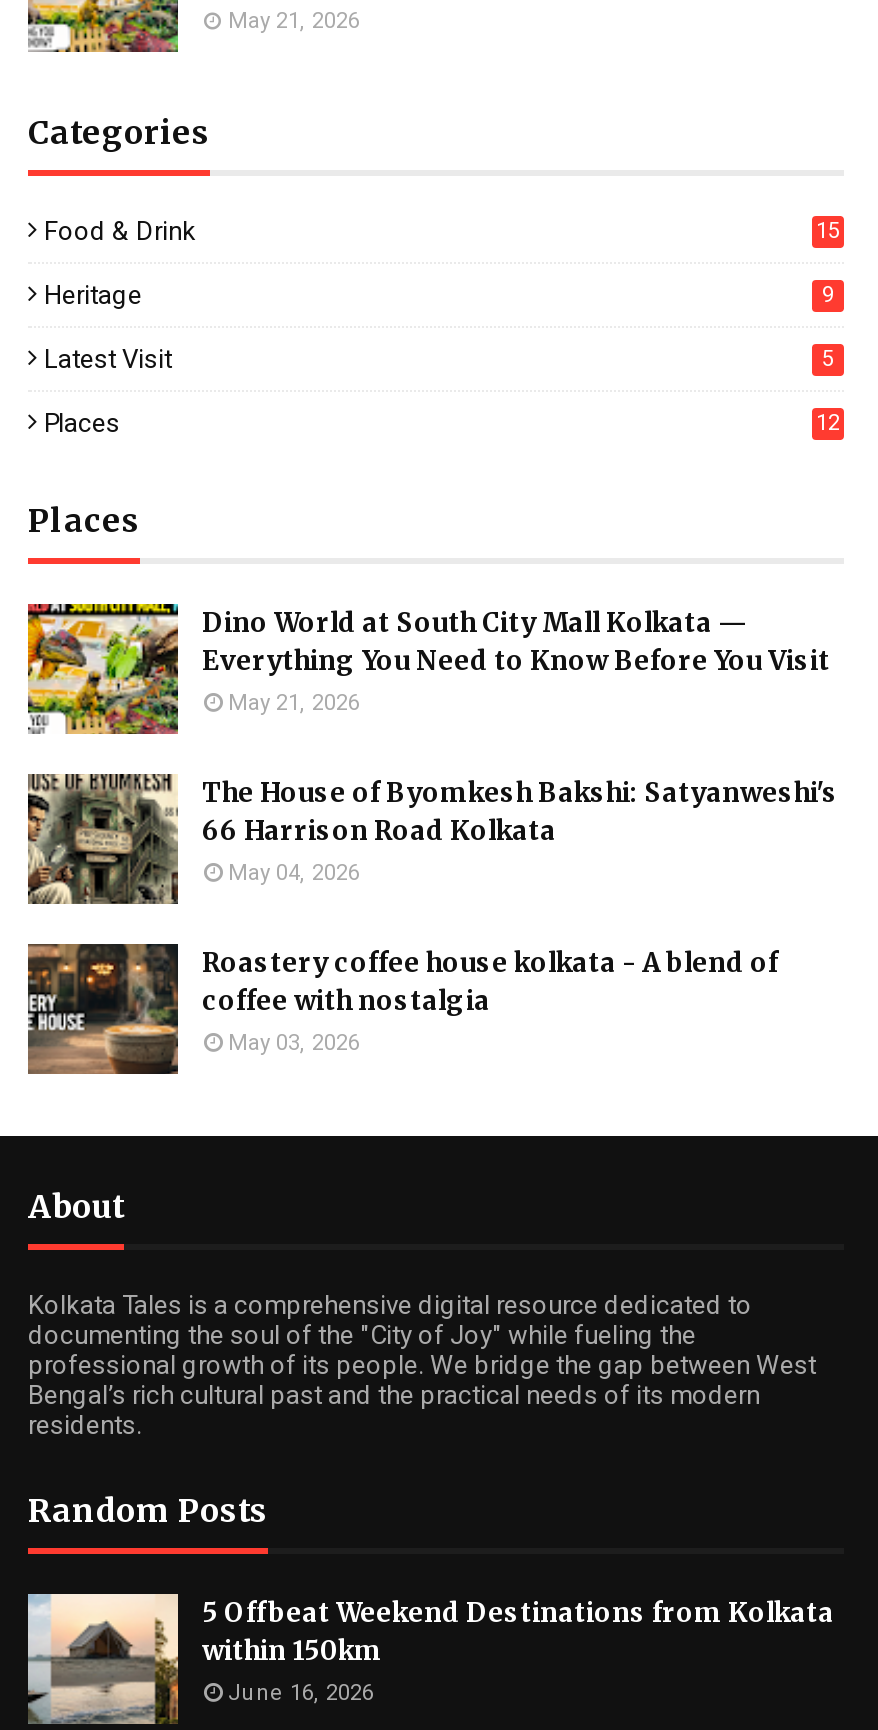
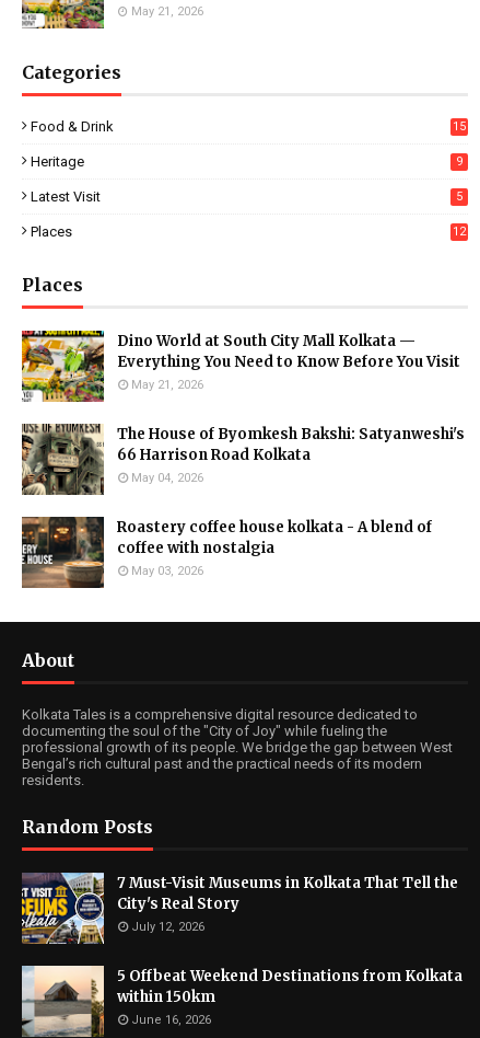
+ [image]
+ 7 Must-Visit Museums in Kolkata That Tell the
+ City's Real Story
+ July 12, 2026
